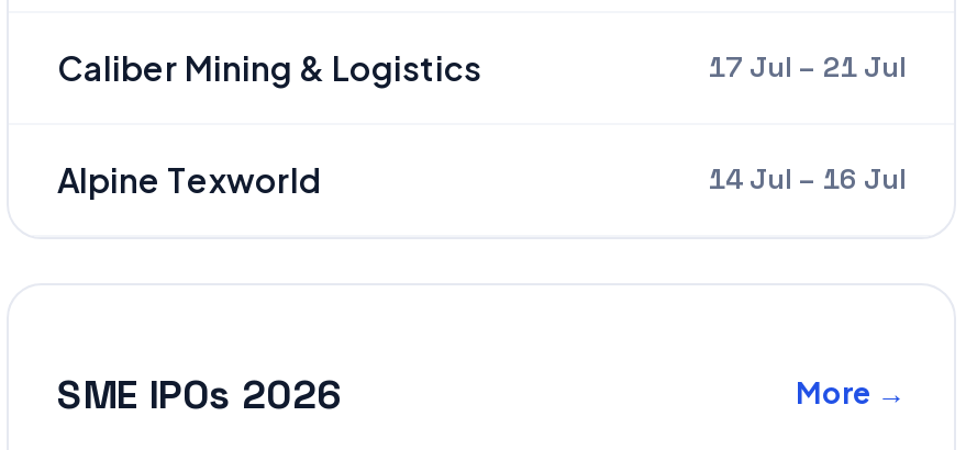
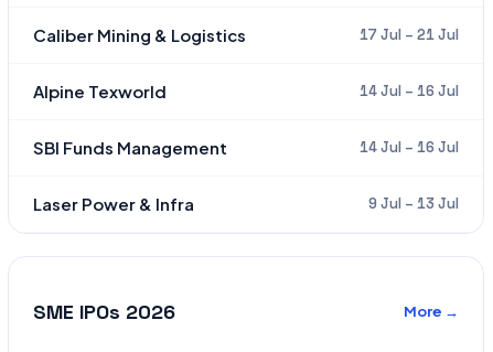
+ SBI Funds Management
+ 14 Jul – 16 Jul
+ Laser Power & Infra
+ 9 Jul – 13 Jul
